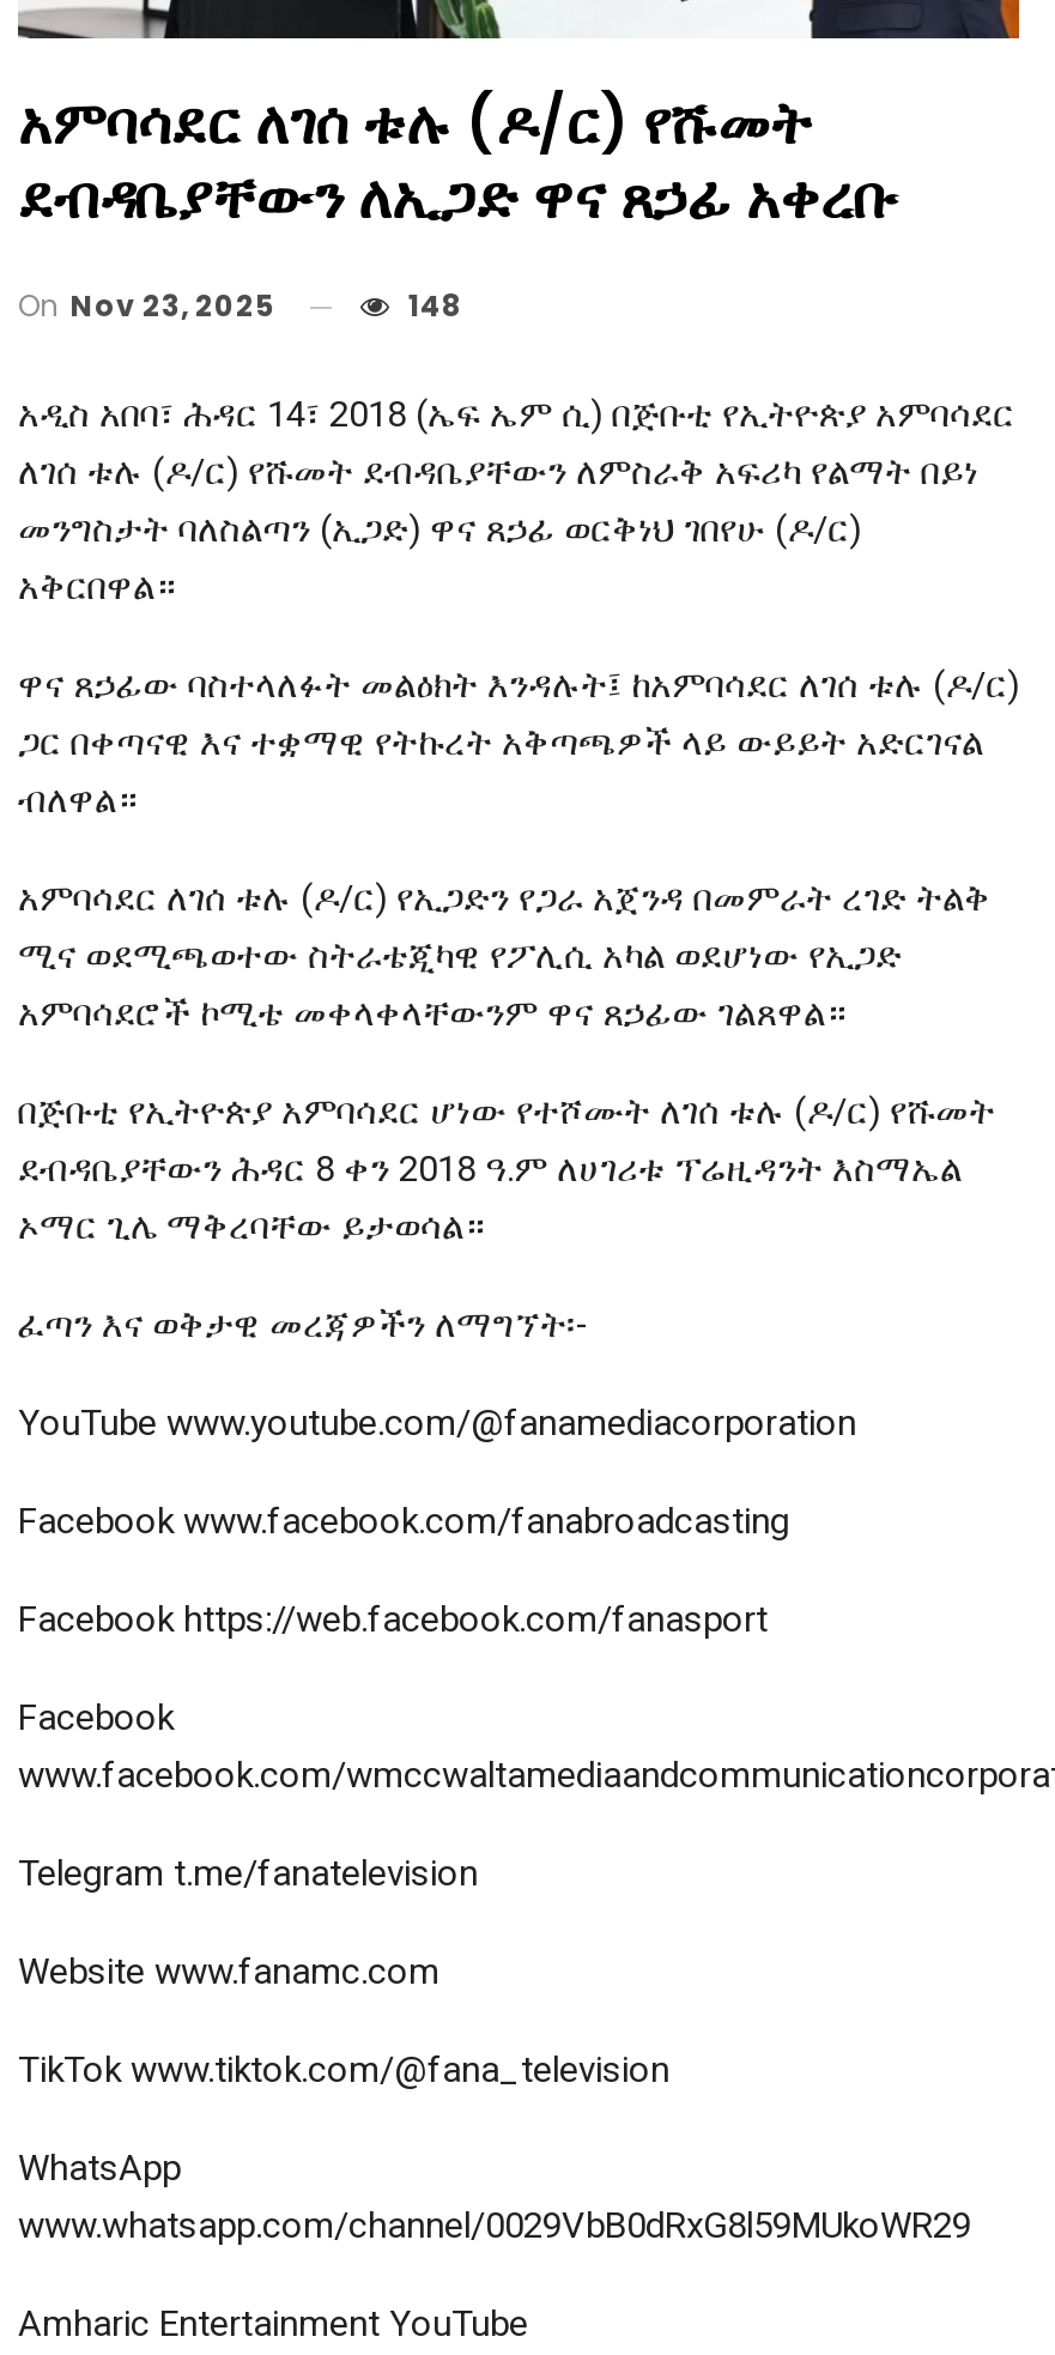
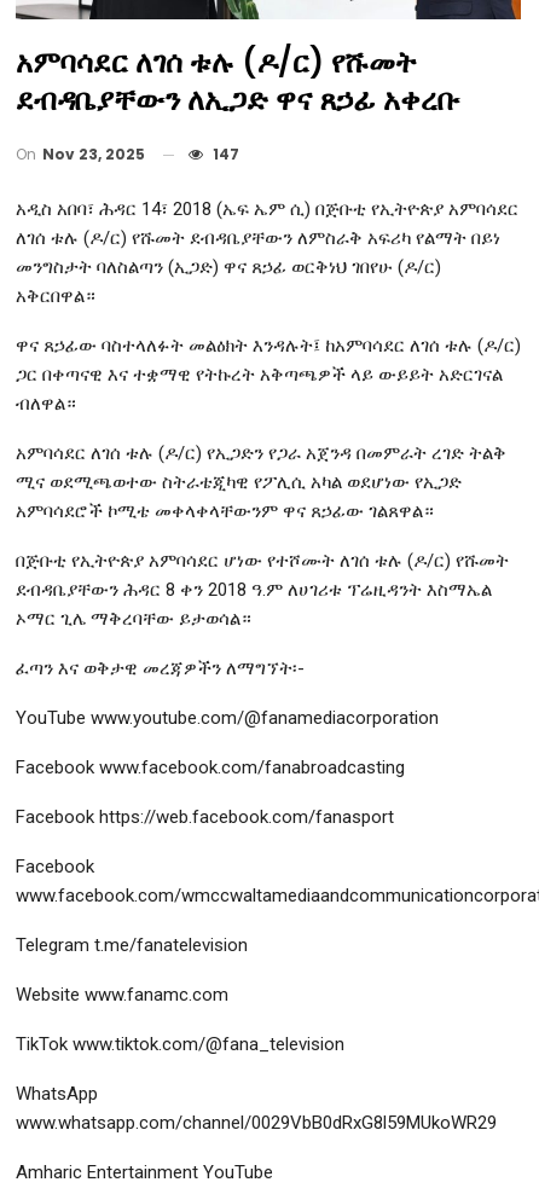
- 148
+ 147
